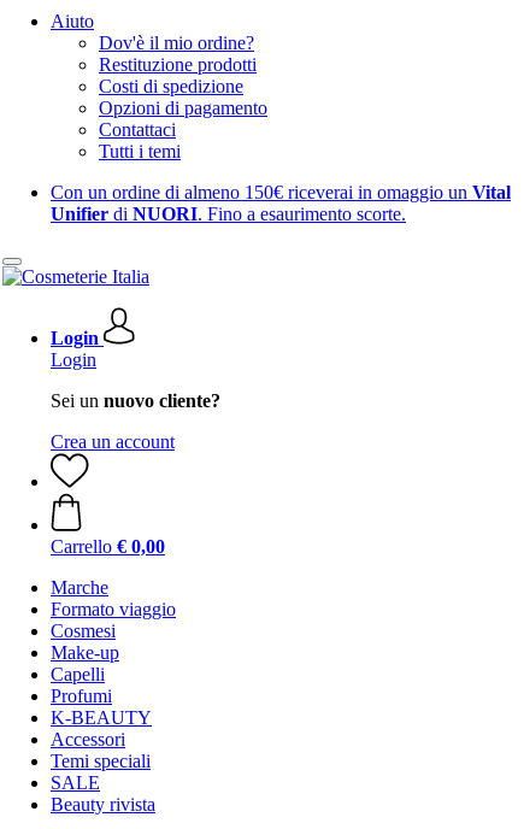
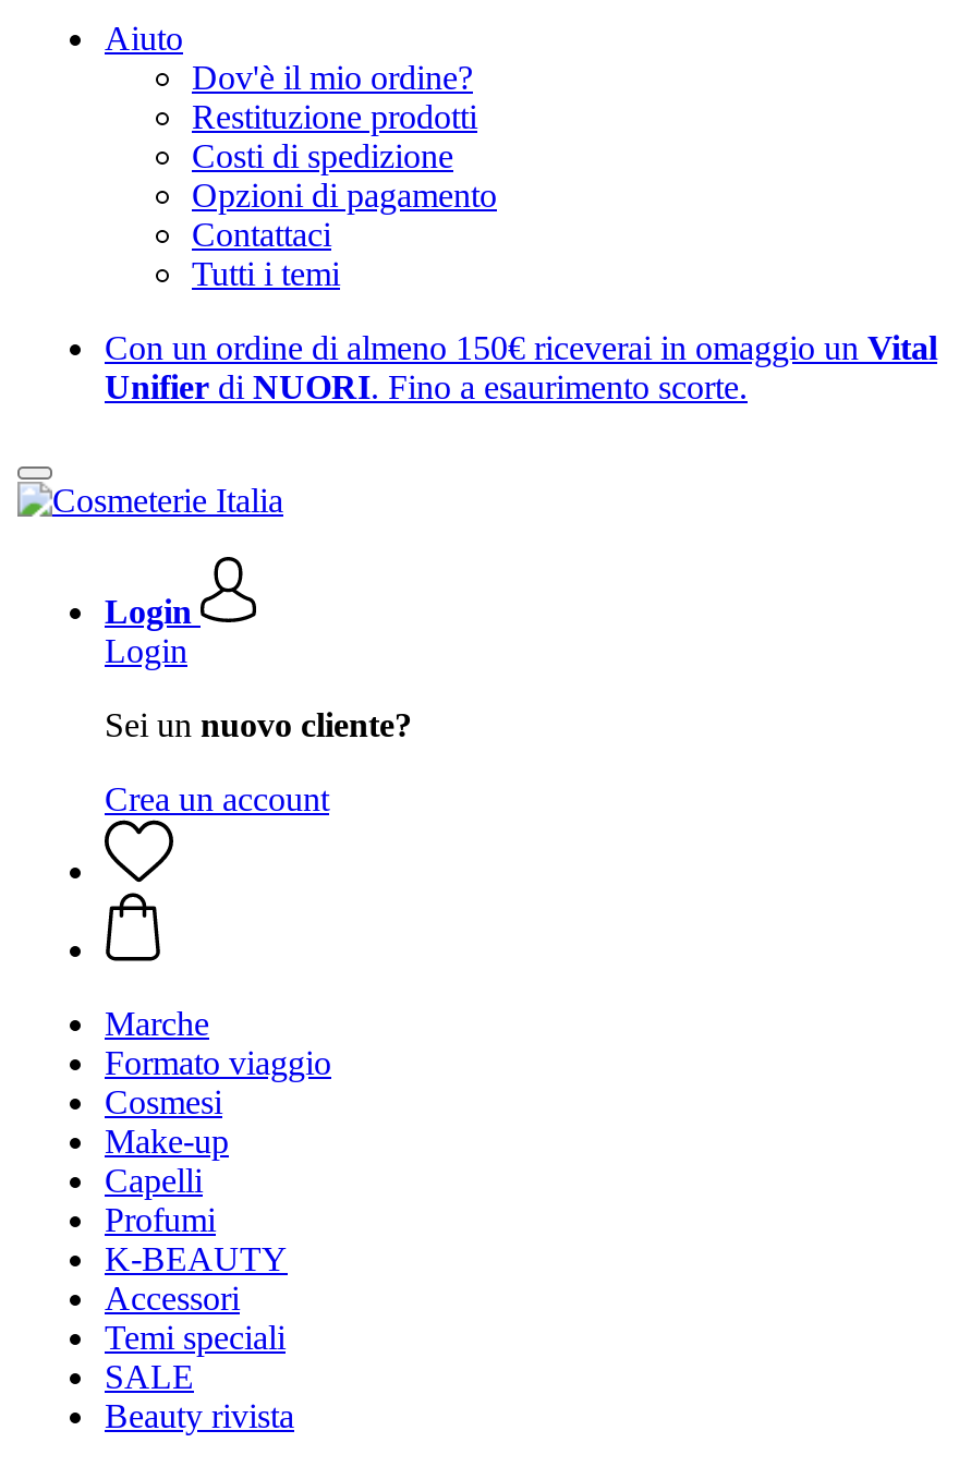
- Carrello € 0,00
